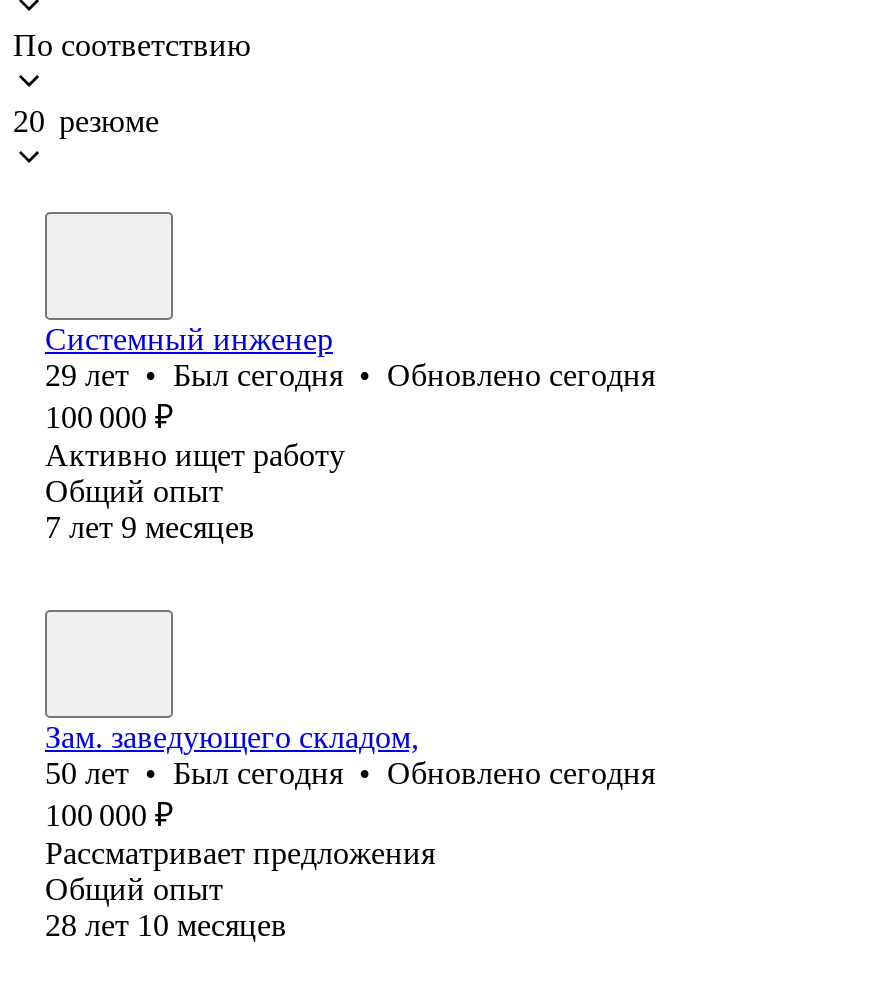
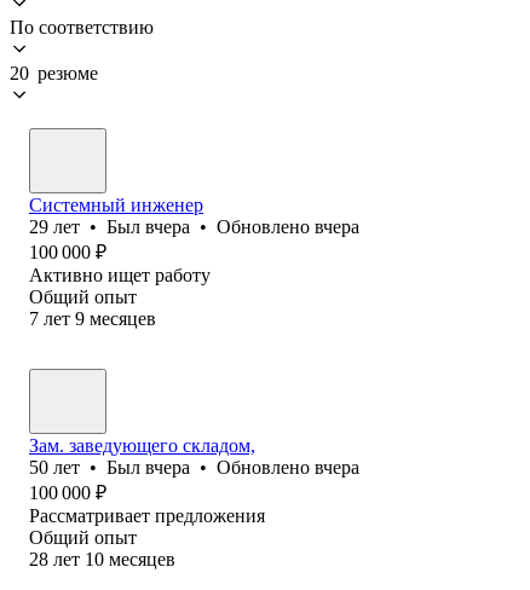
- 29 лет • Был сегодня • Обновлено сегодня
+ 29 лет • Был вчера • Обновлено вчера

- 50 лет • Был сегодня • Обновлено сегодня
+ 50 лет • Был вчера • Обновлено вчера
